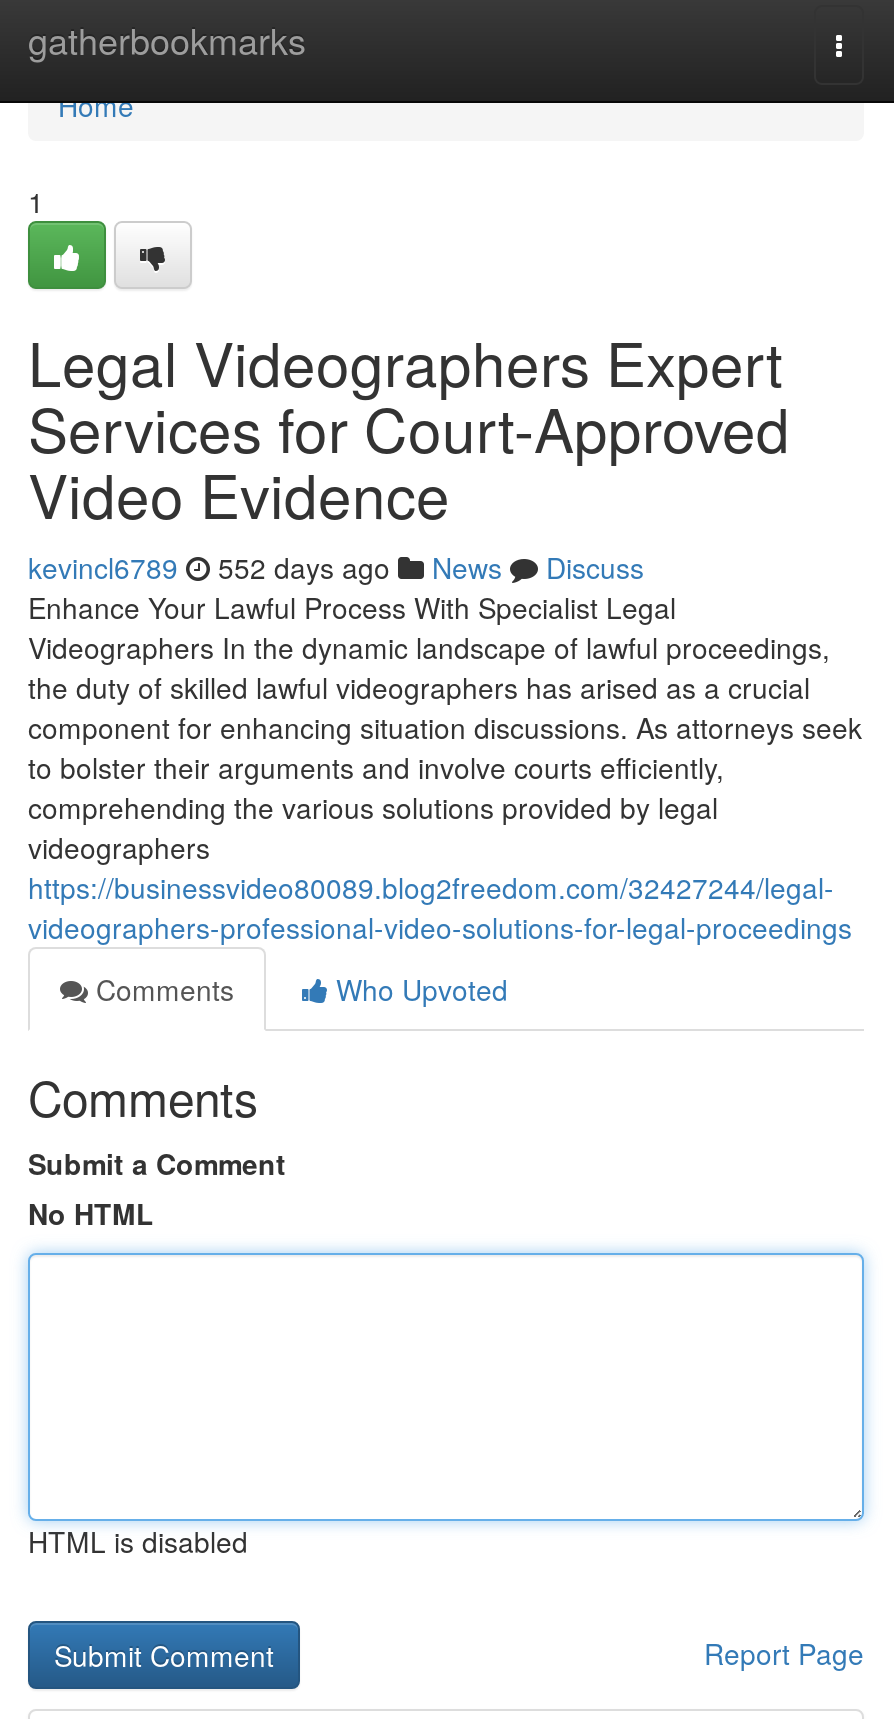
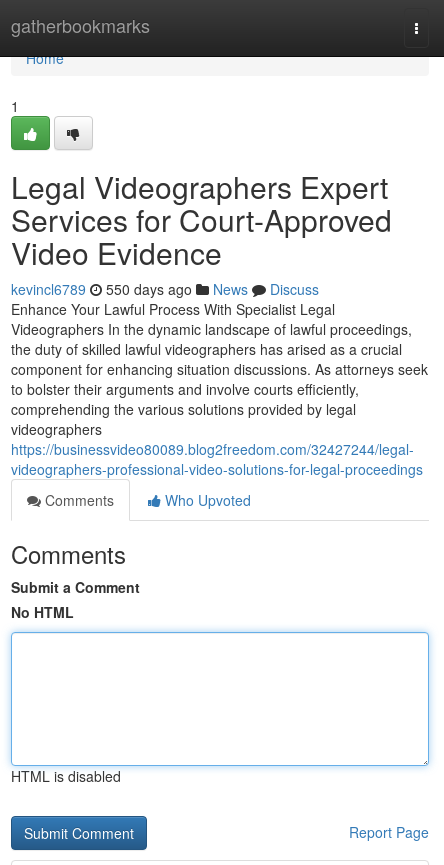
- kevincl6789 552 days ago News Discuss
+ kevincl6789 550 days ago News Discuss
